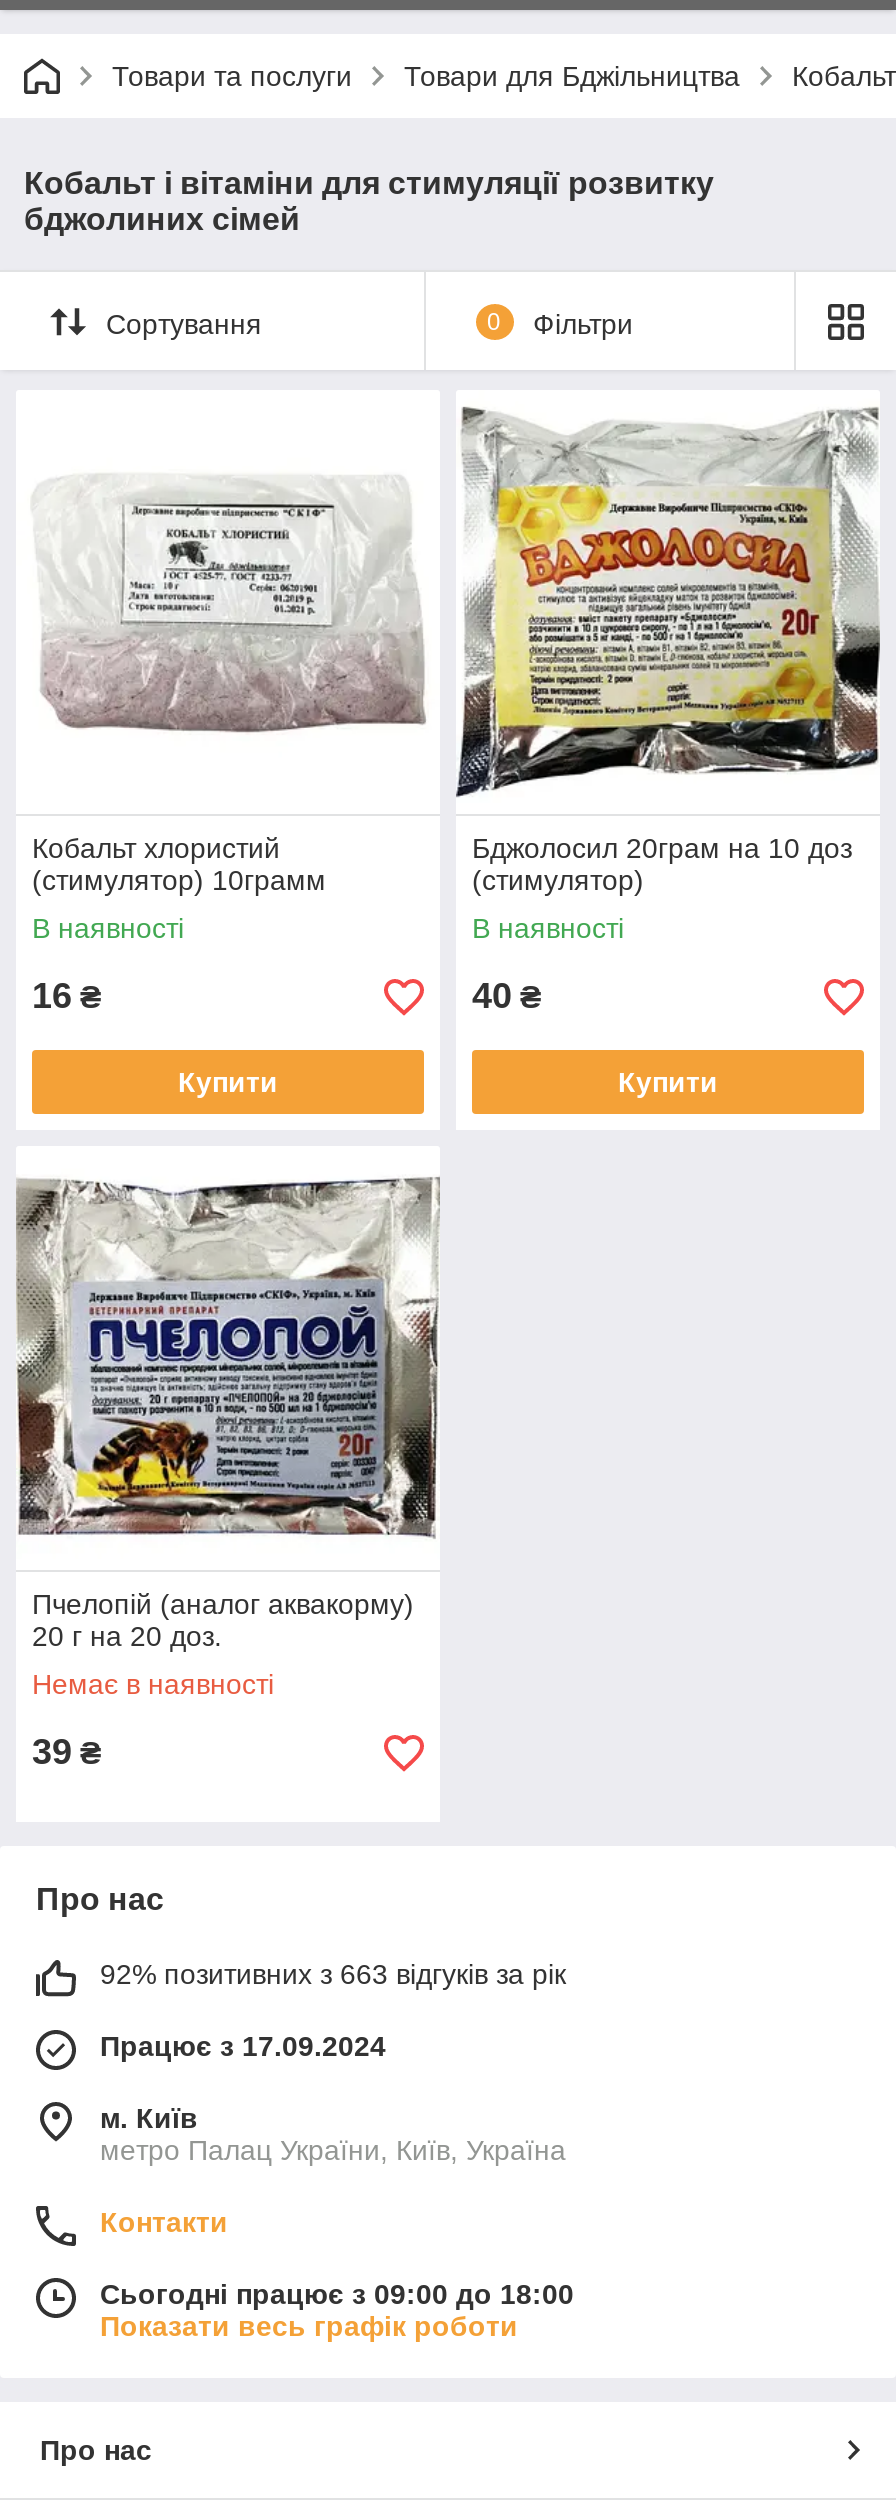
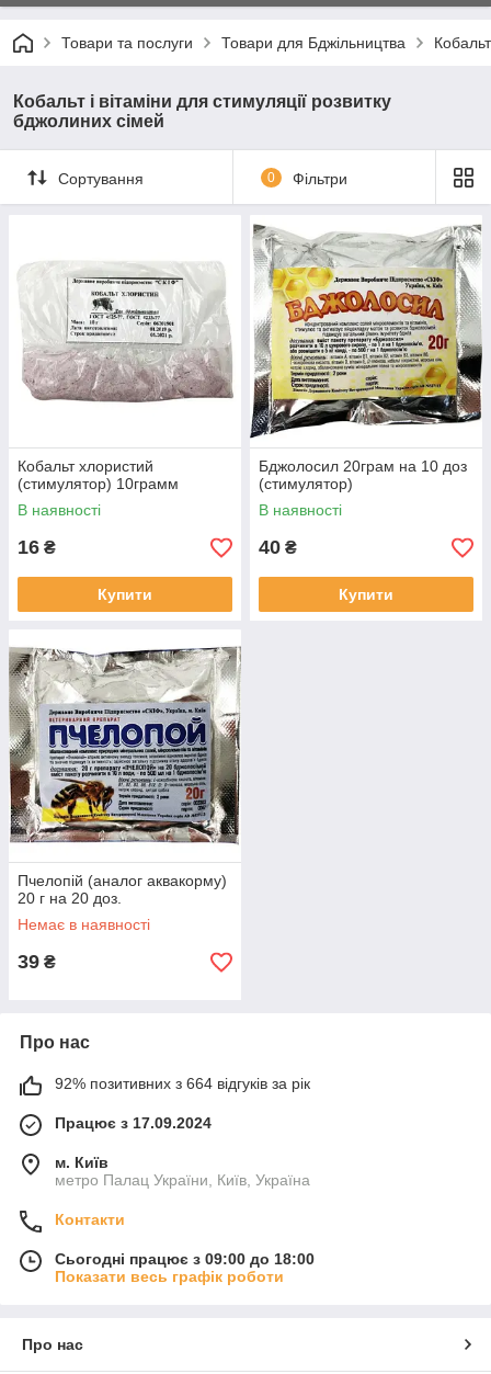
- 92% позитивних з 663 відгуків за рік
+ 92% позитивних з 664 відгуків за рік
